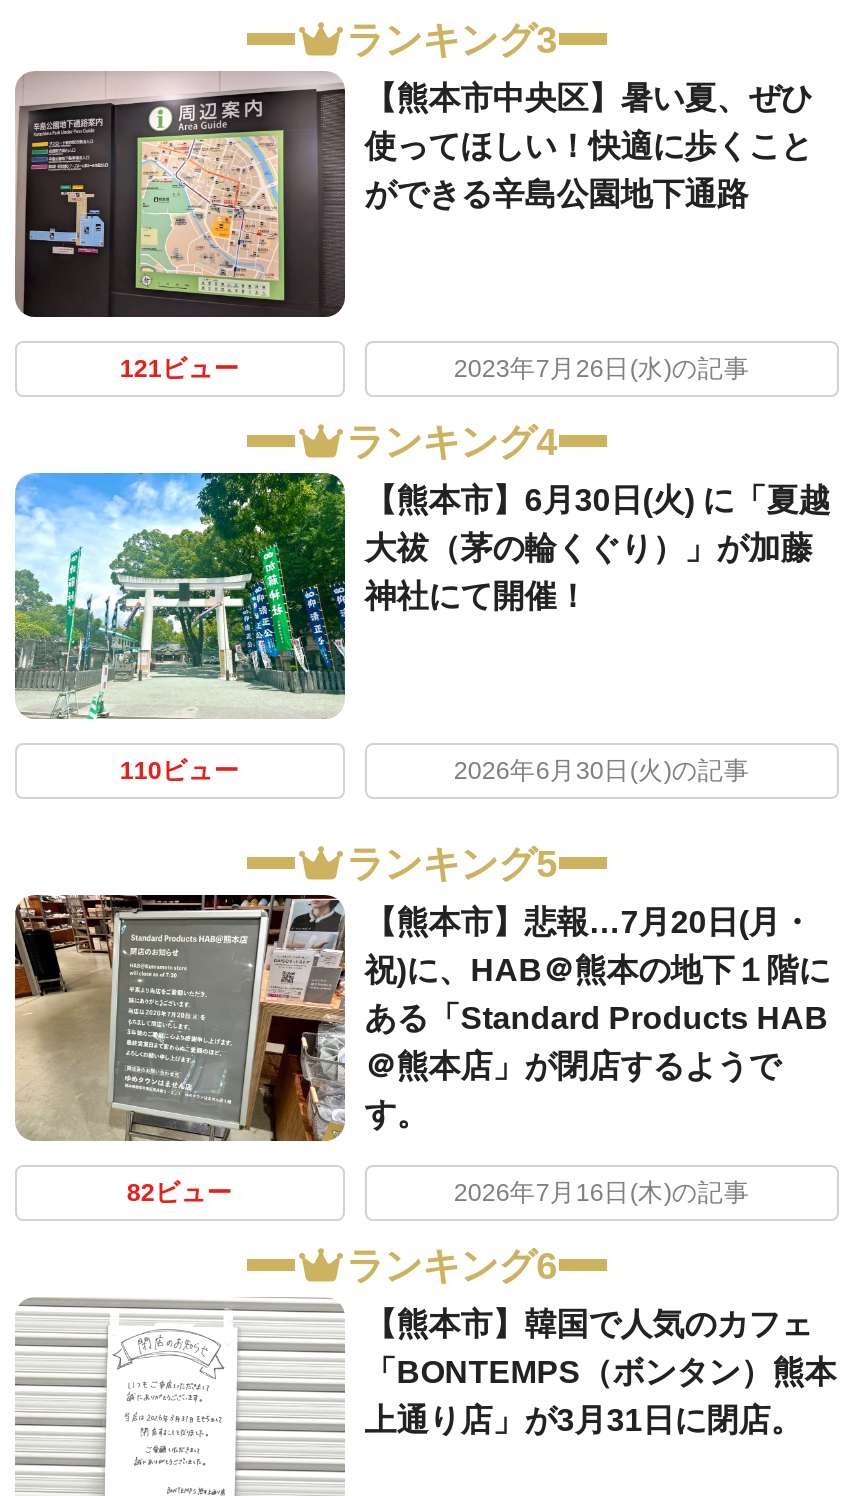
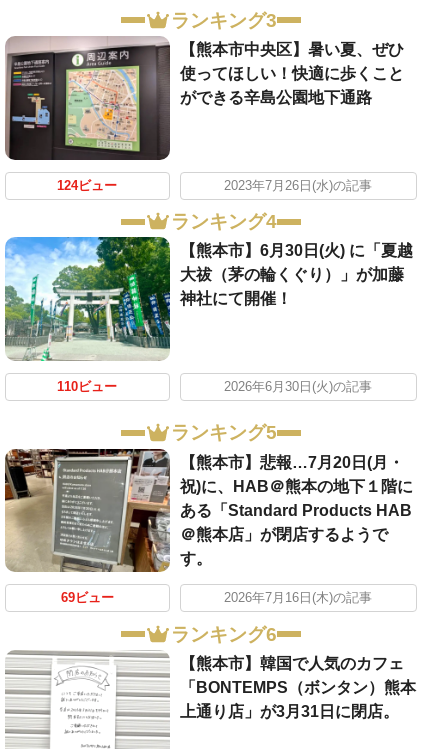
- 121ビュー
+ 124ビュー

- 82ビュー
+ 69ビュー
